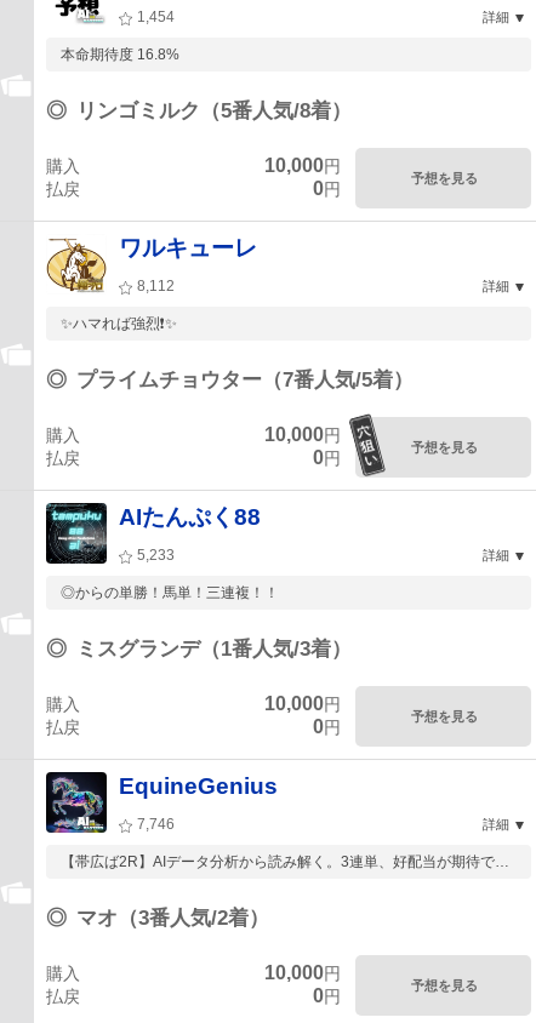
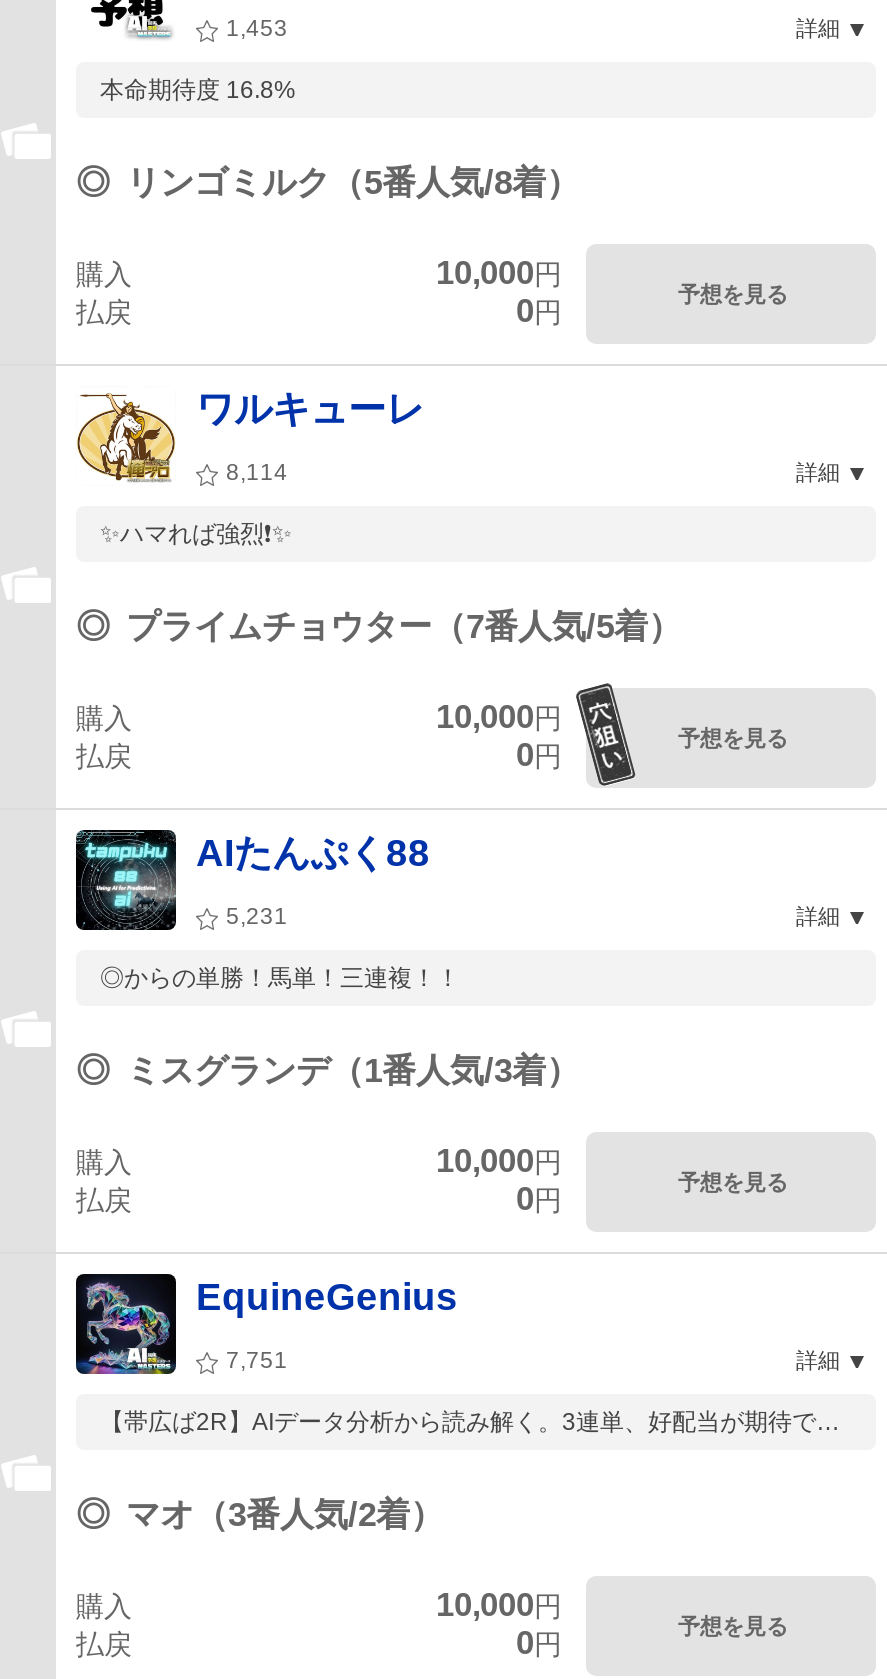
- 1,454
+ 1,453

- 8,112
+ 8,114

- 5,233
+ 5,231

- 7,746
+ 7,751
